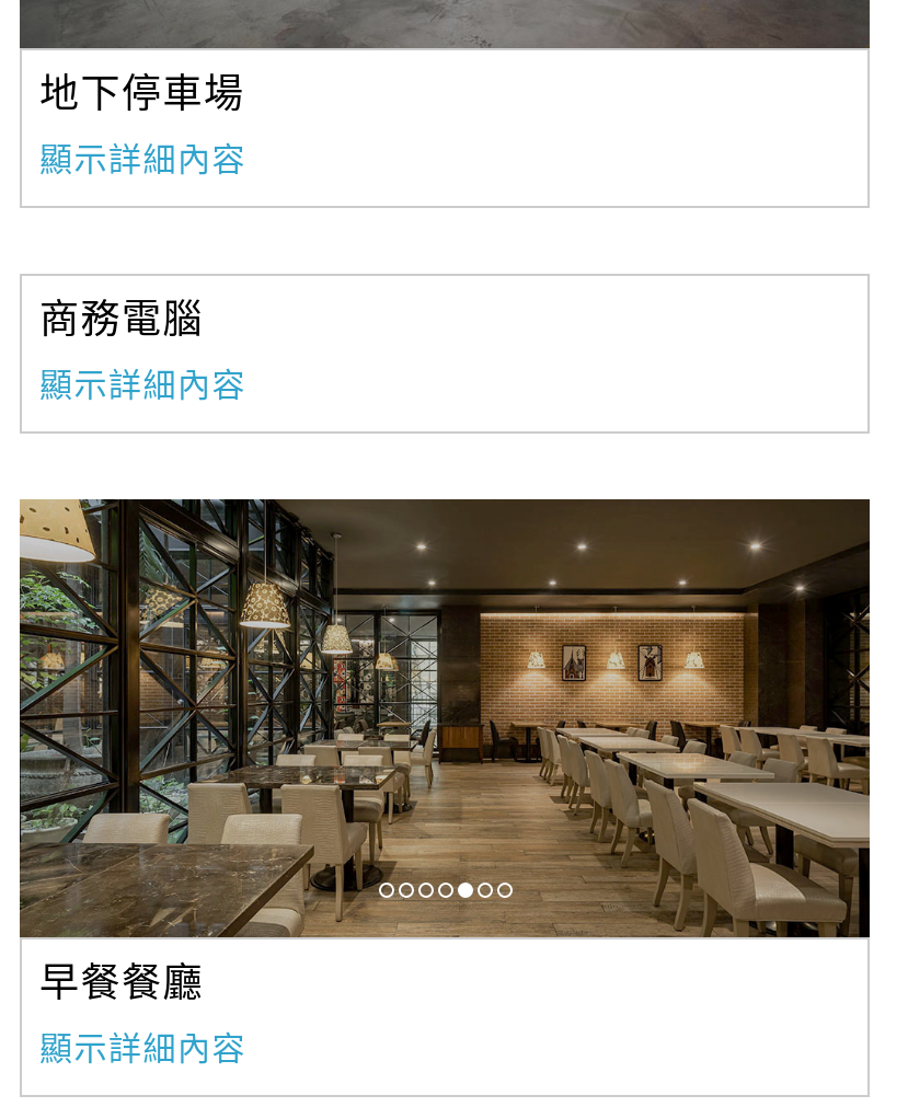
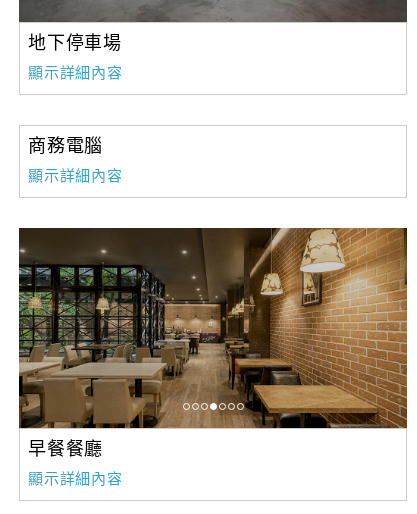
- [image]
+ [image]
